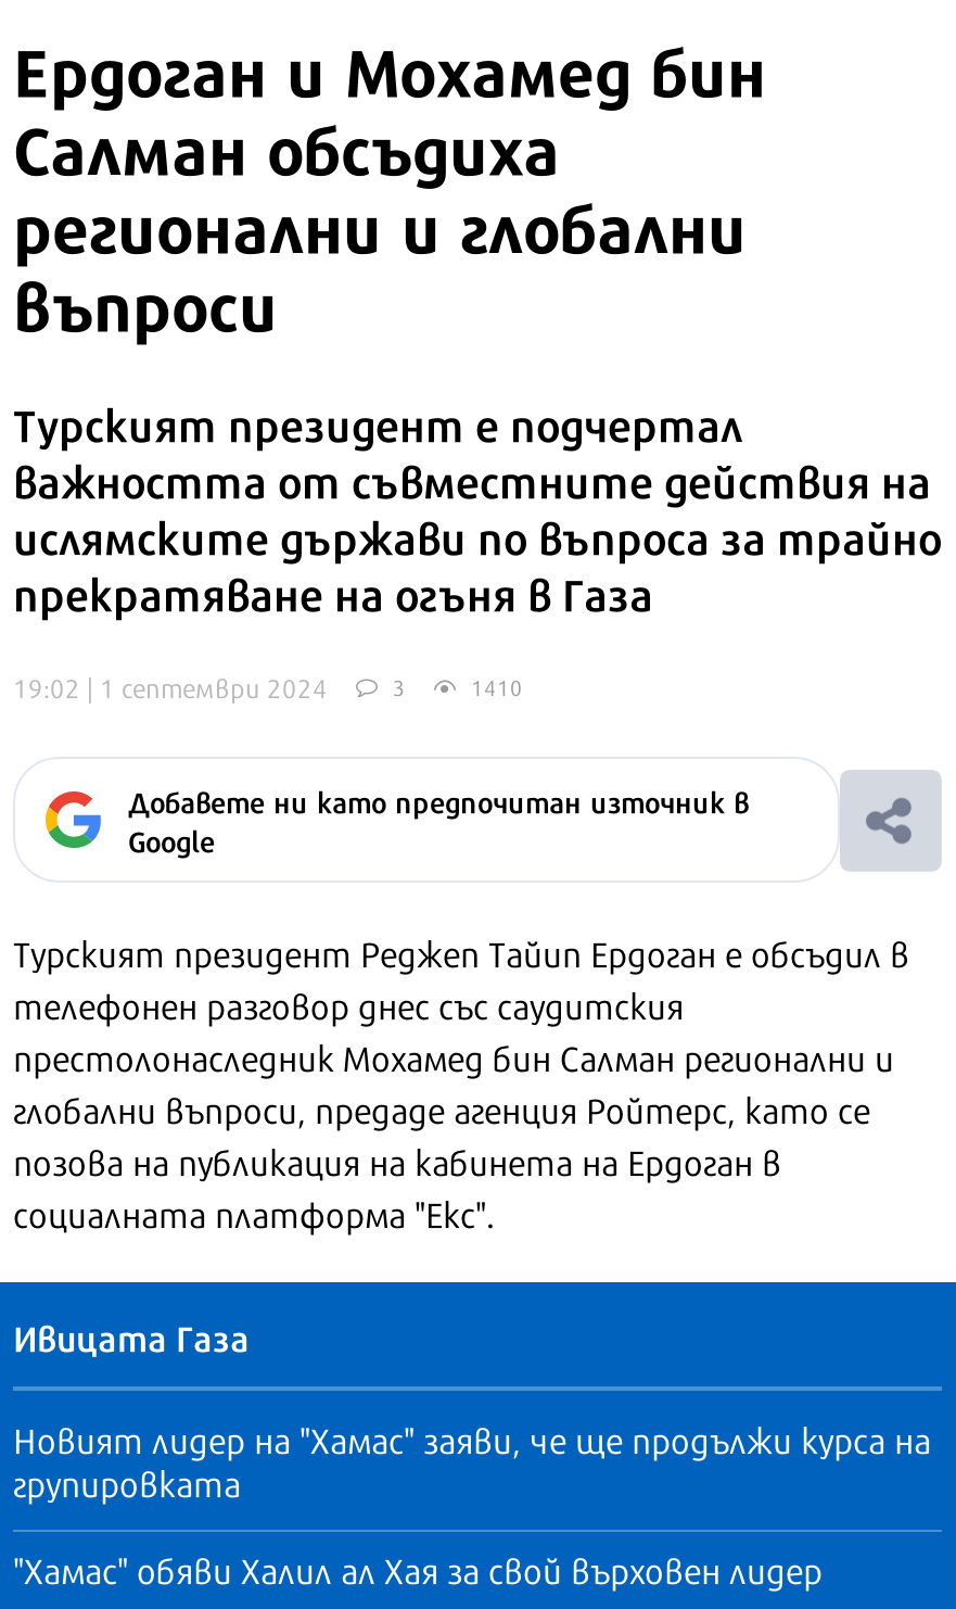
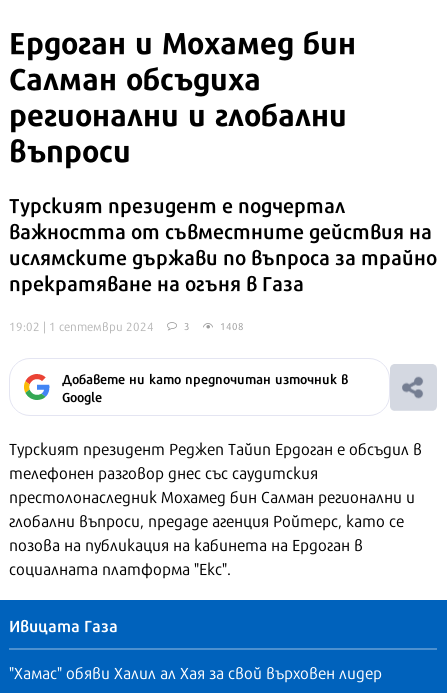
- 1410
+ 1408

- Новият лидер на "Хамас" заяви, че ще продължи курса на
- групировката
